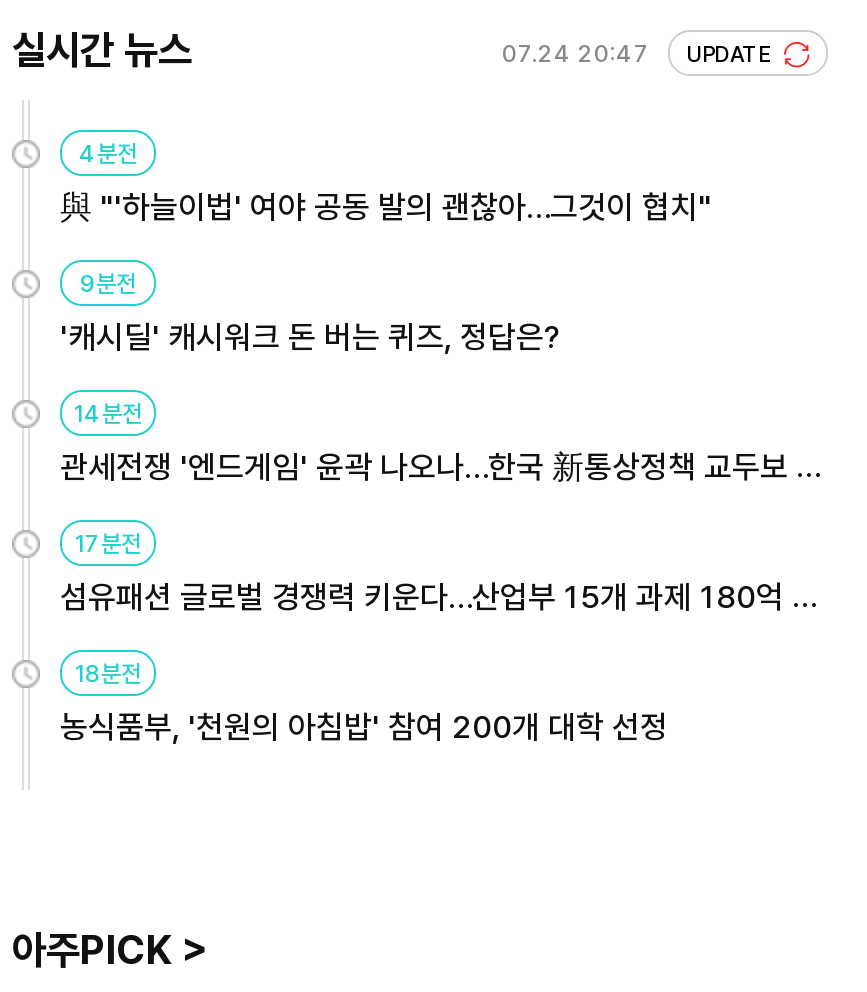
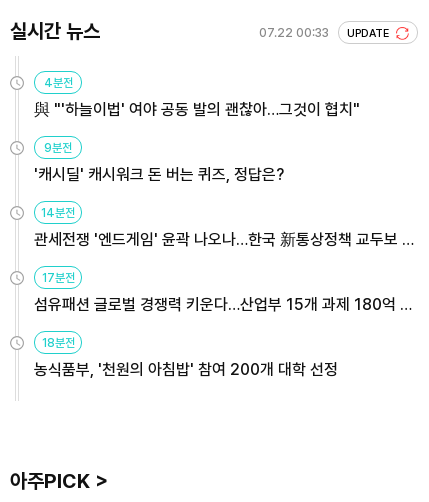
- 07.24 20:47 UPDATE
+ 07.22 00:33 UPDATE
